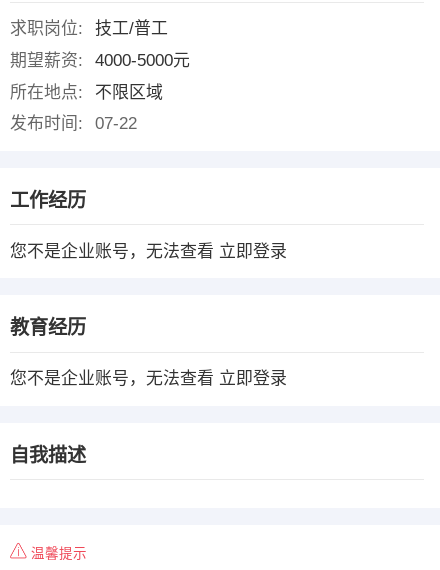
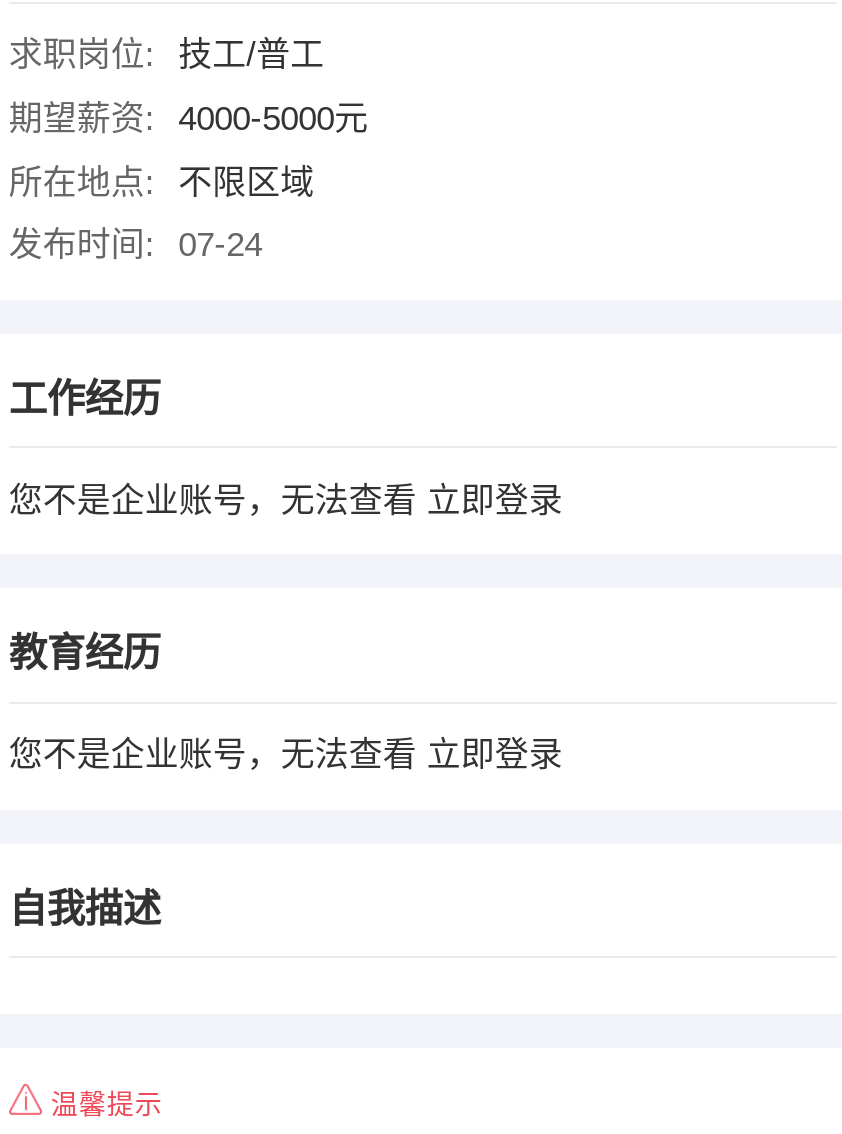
- 发布时间: 07-22
+ 发布时间: 07-24
